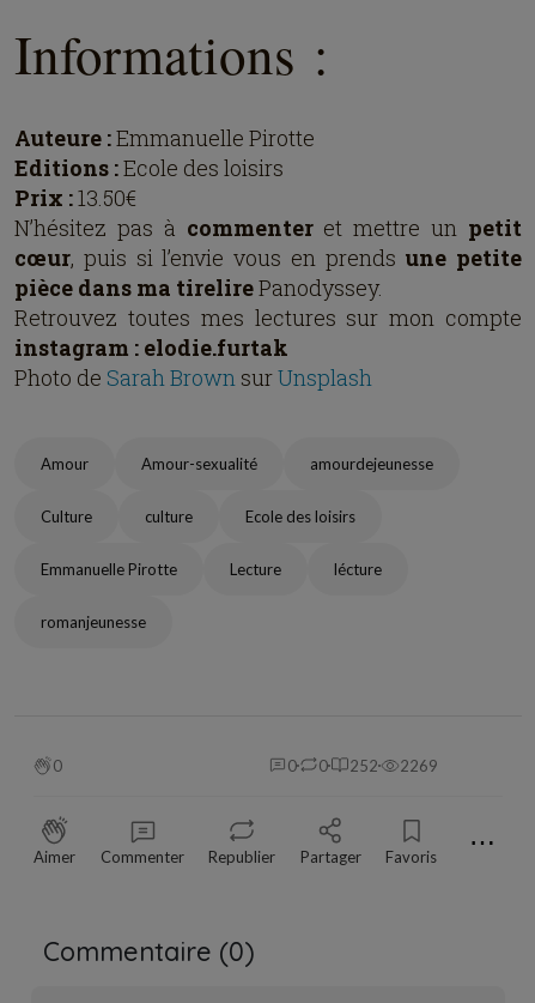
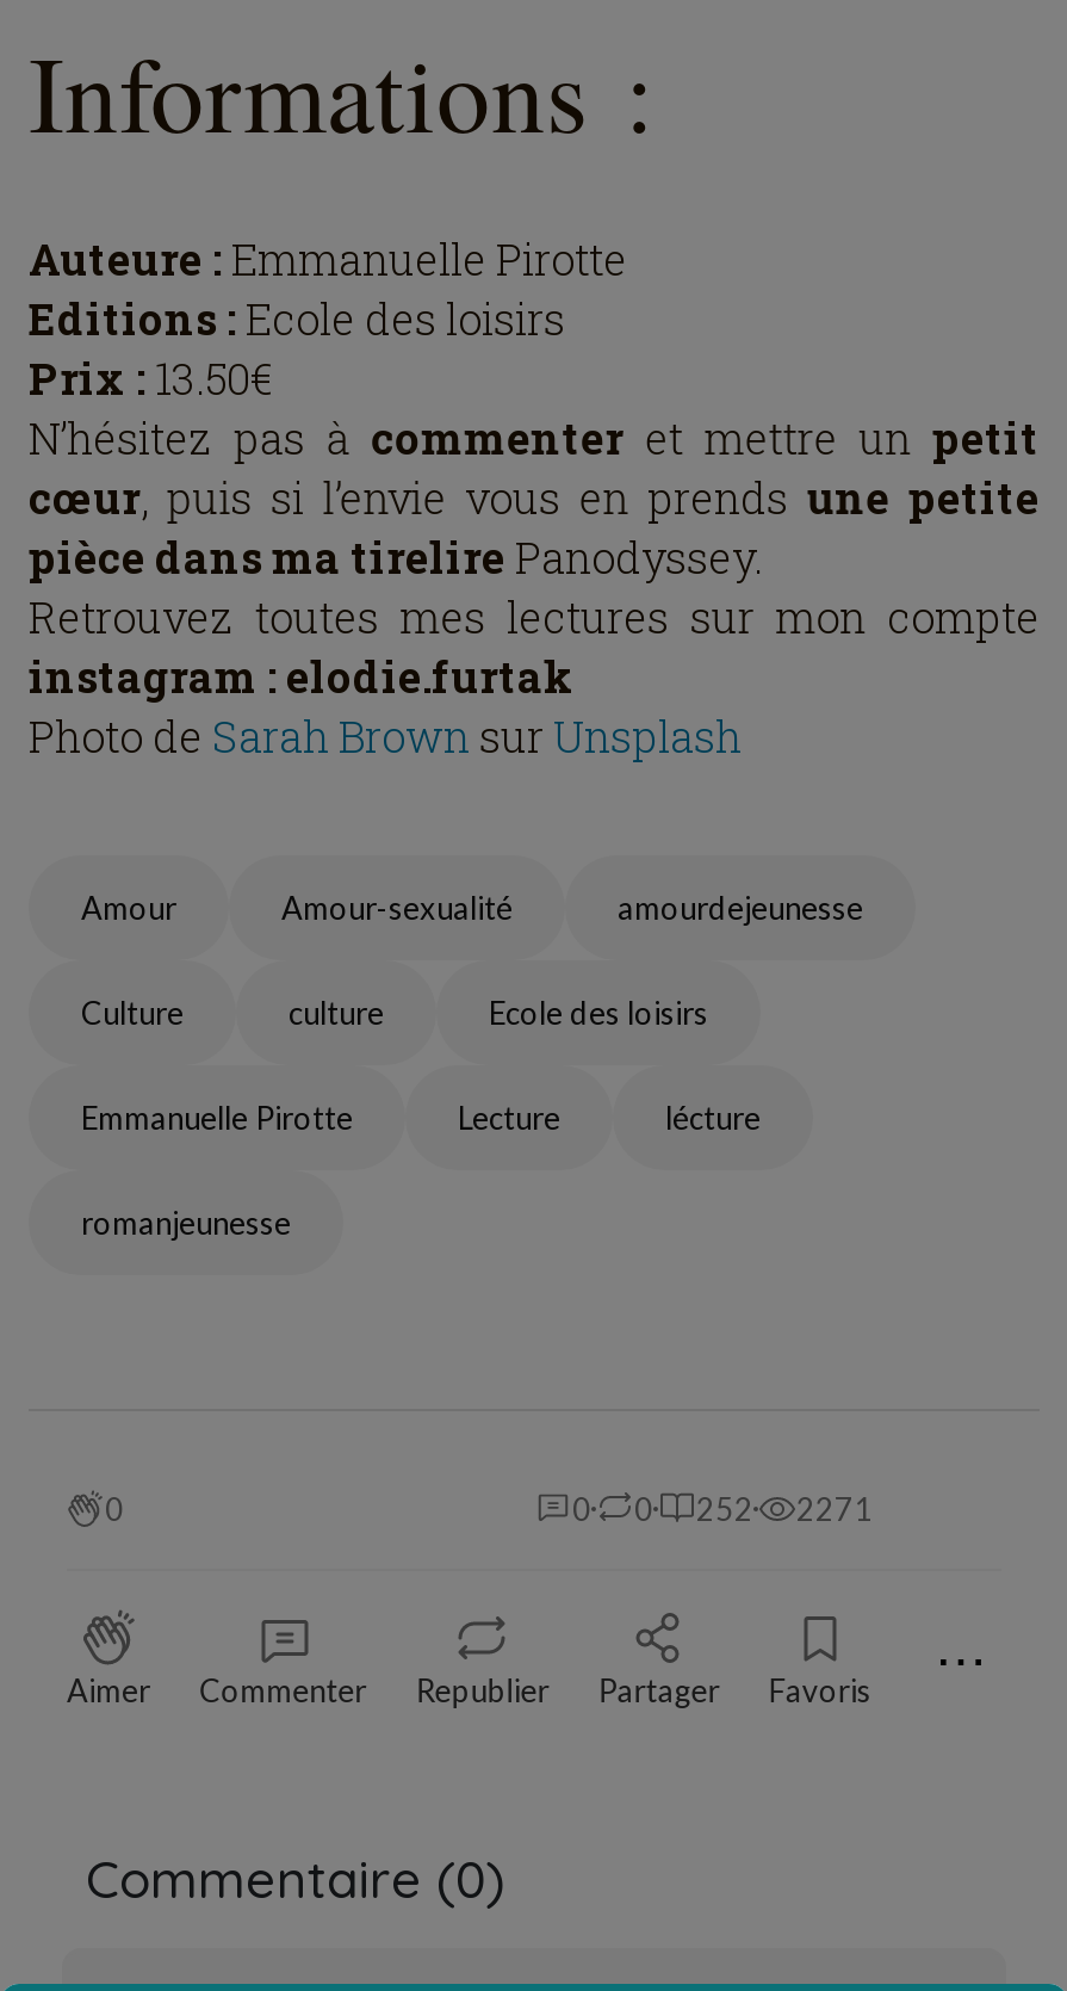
- 0 0 252 2269
+ 0 0 252 2271
